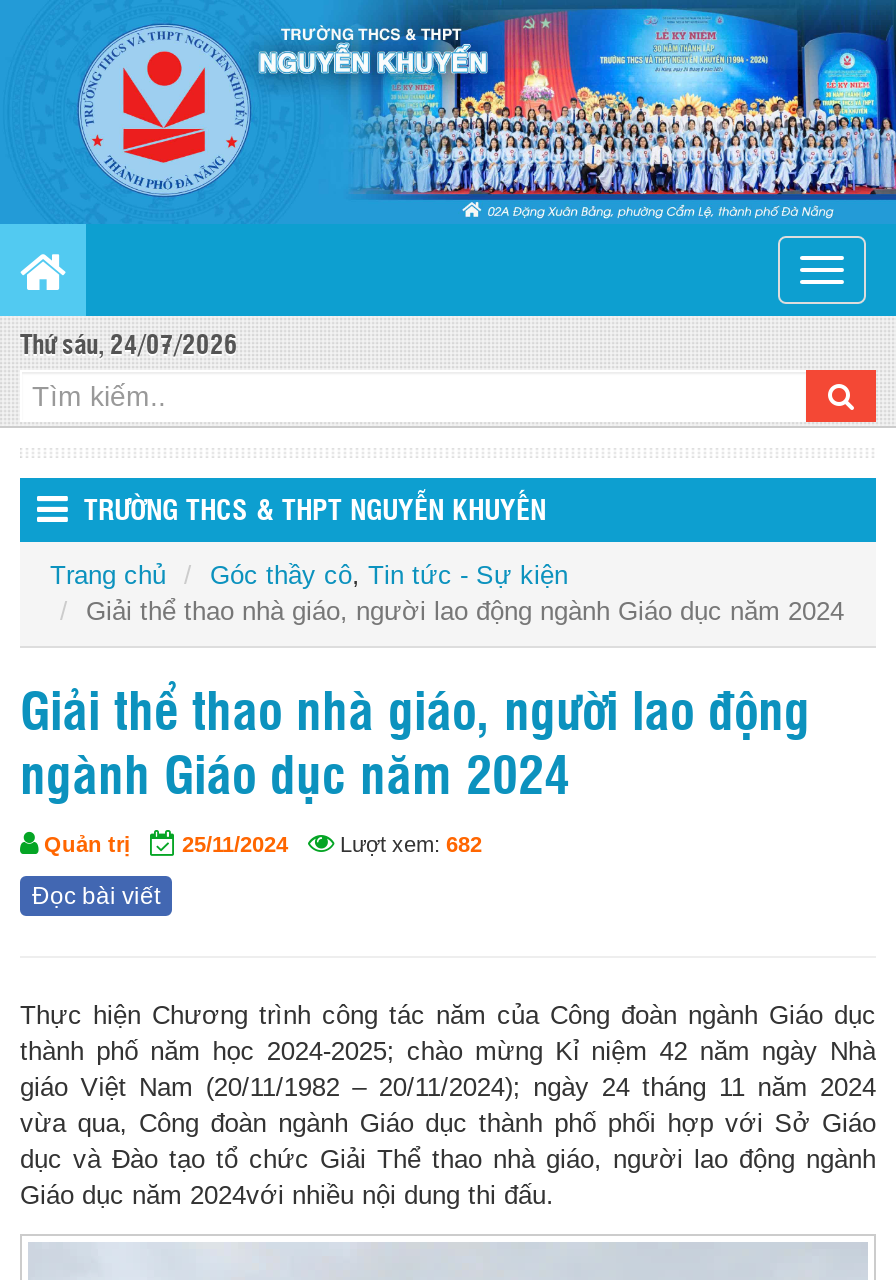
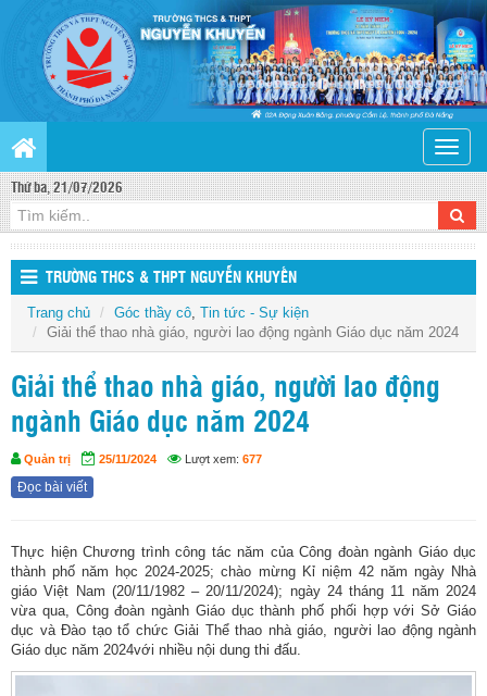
- Thứ sáu, 24/07/2026
+ Thứ ba, 21/07/2026

- 25/11/2024 Lượt xem: 682
+ 25/11/2024 Lượt xem: 677
